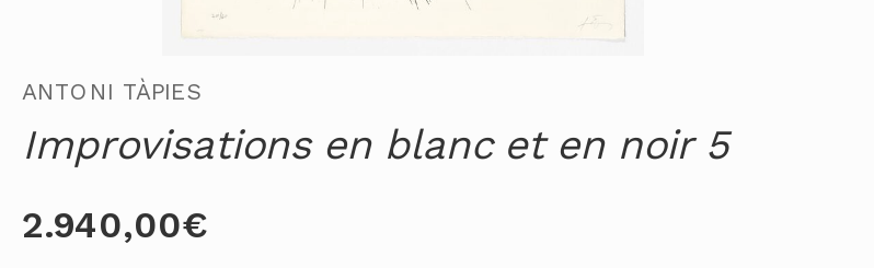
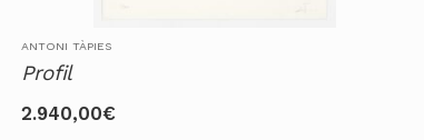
- Improvisations en blanc et en noir 5
+ Profil
